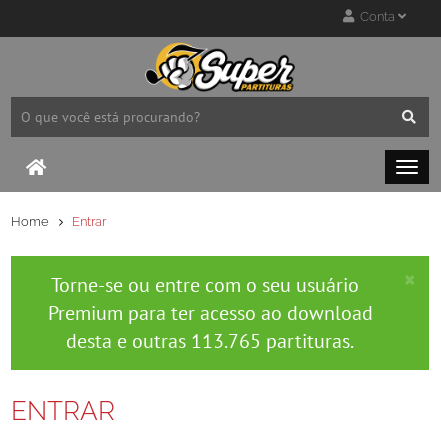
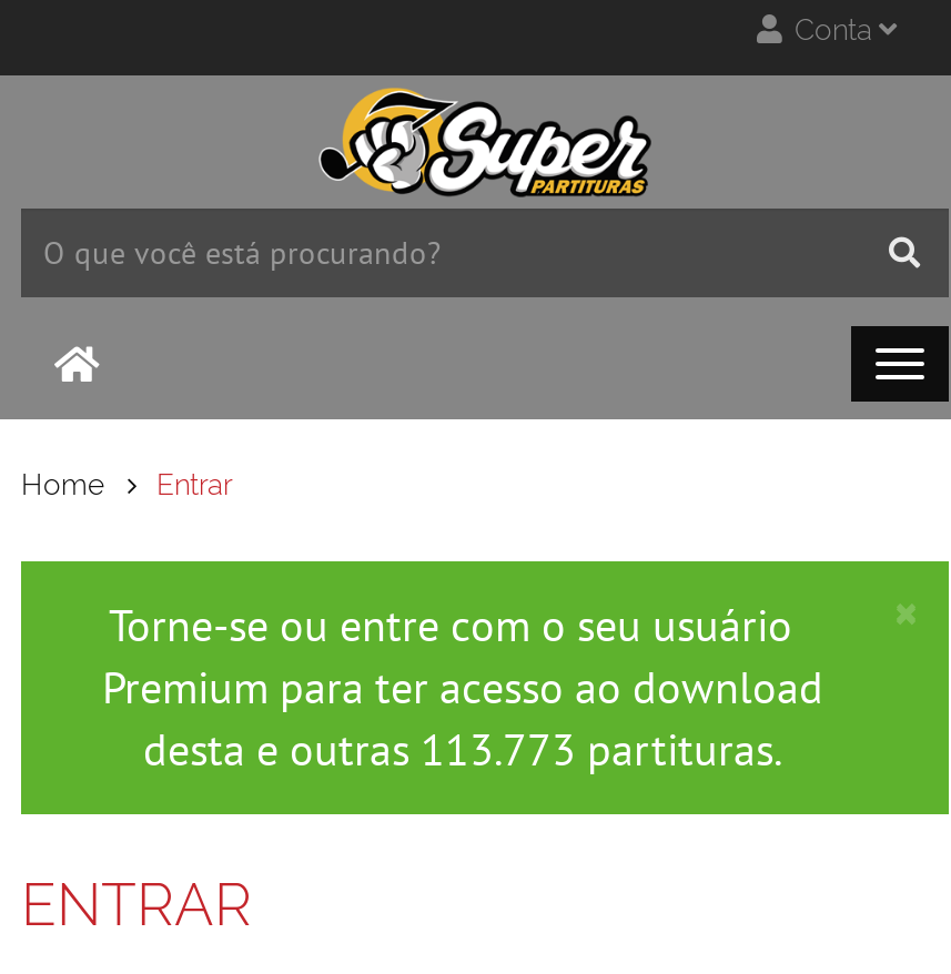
- desta e outras 113.765 partituras.
+ desta e outras 113.773 partituras.
